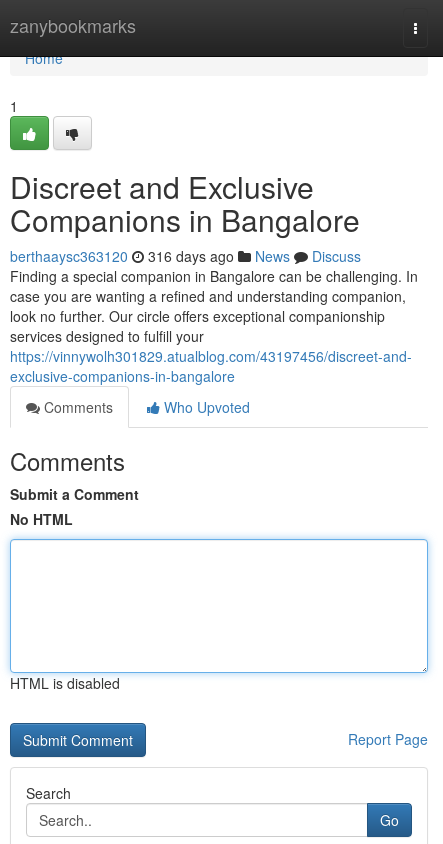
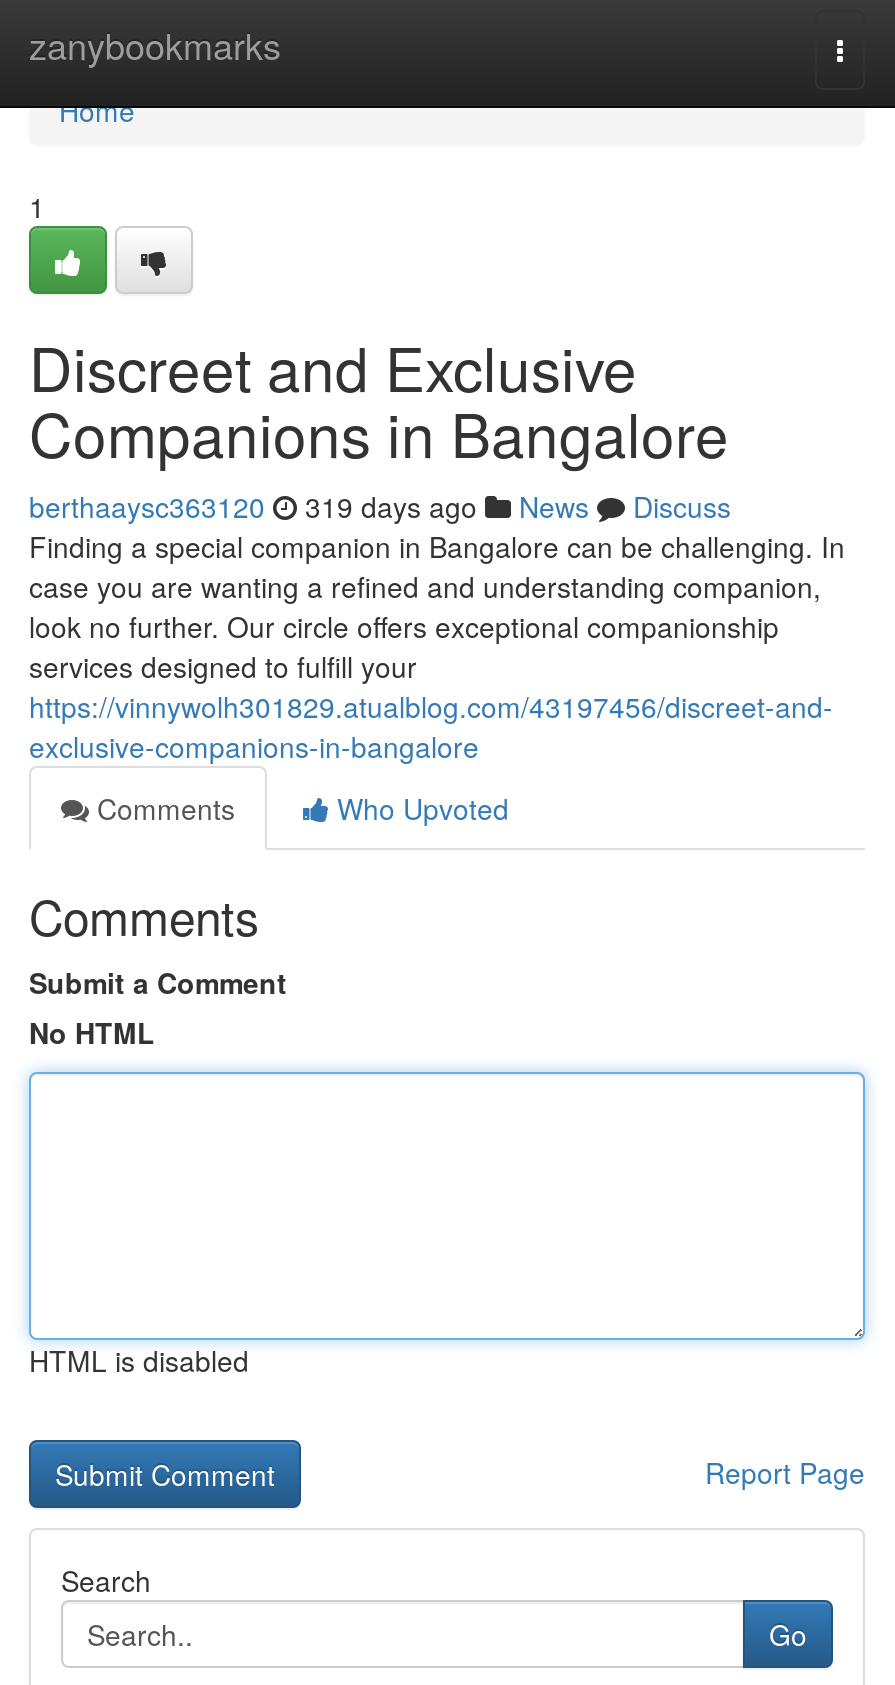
- berthaaysc363120 316 days ago News Discuss
+ berthaaysc363120 319 days ago News Discuss
